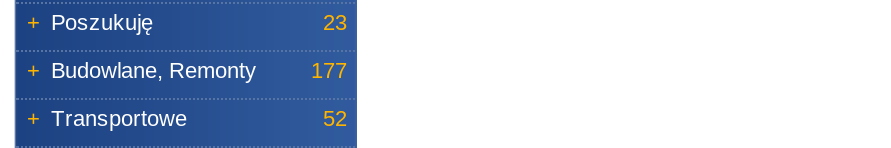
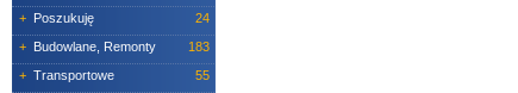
- 23
+ 24

- 177
+ 183

- 52
+ 55
